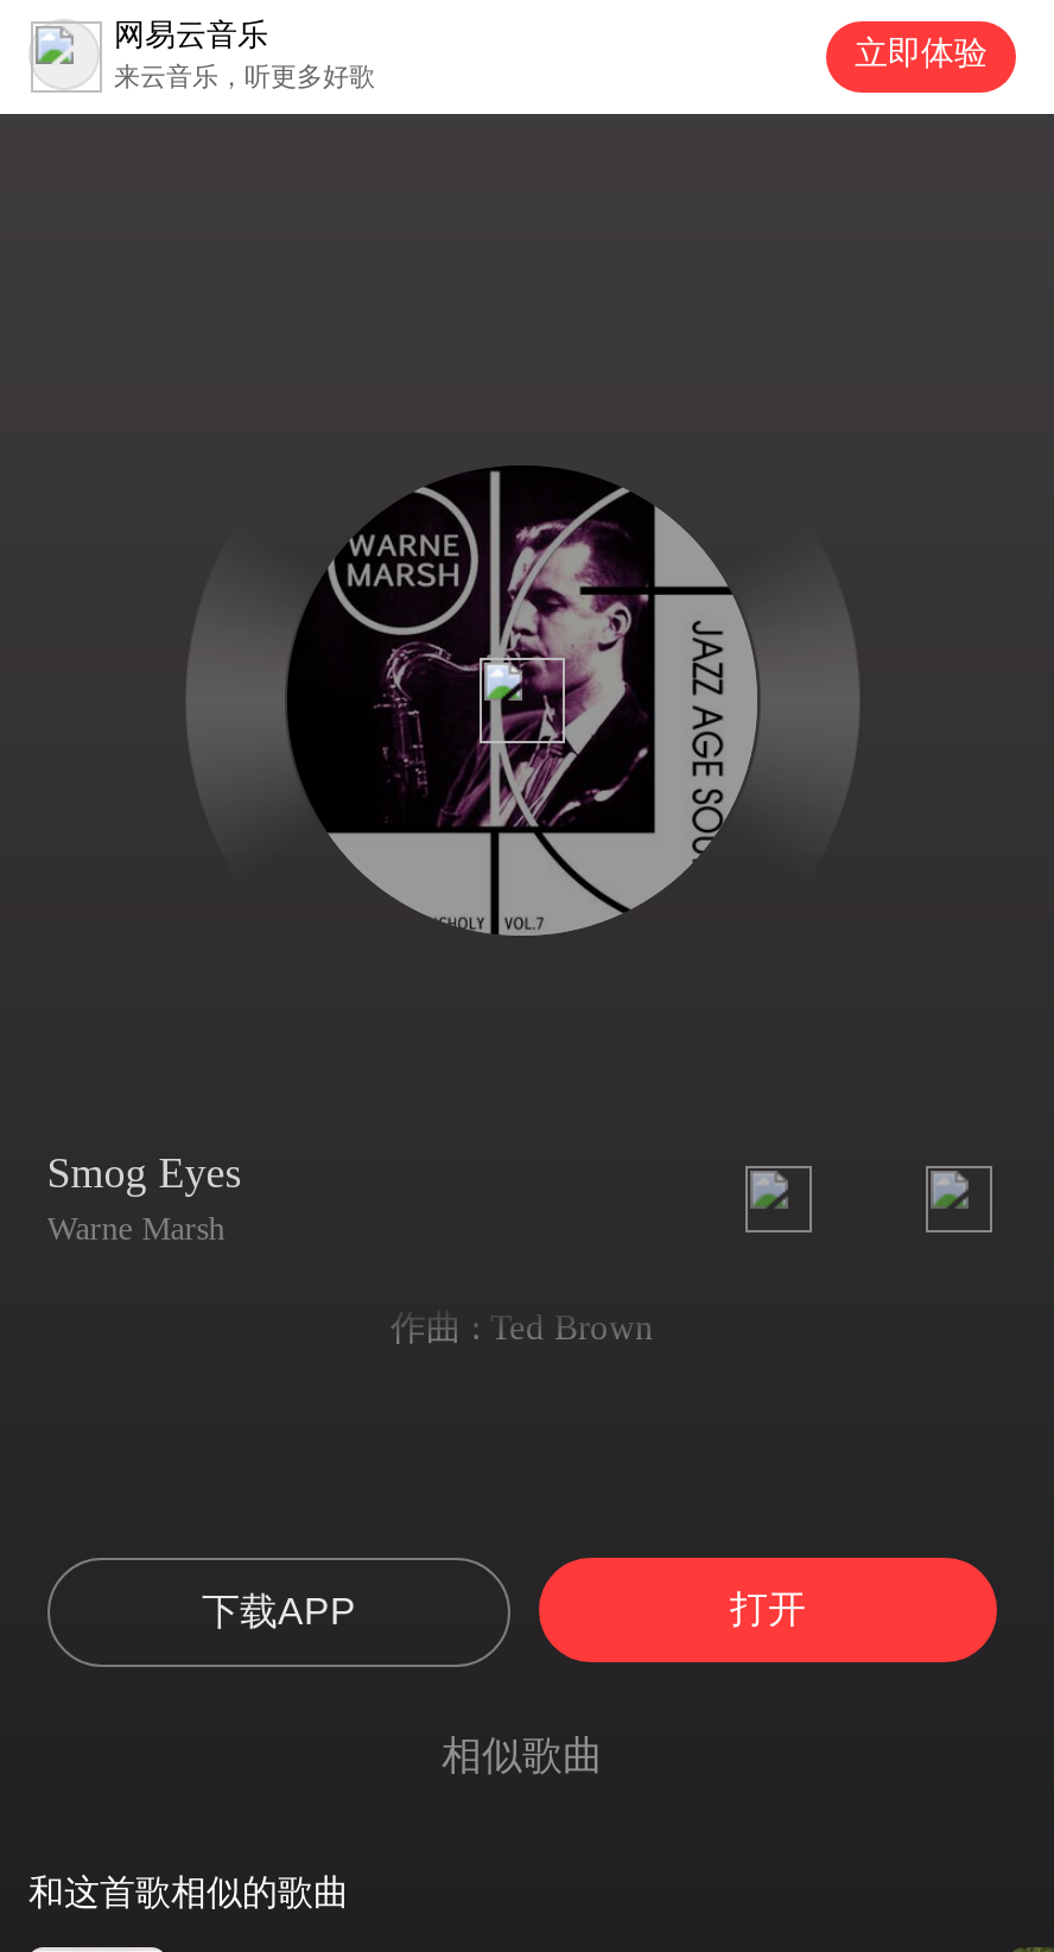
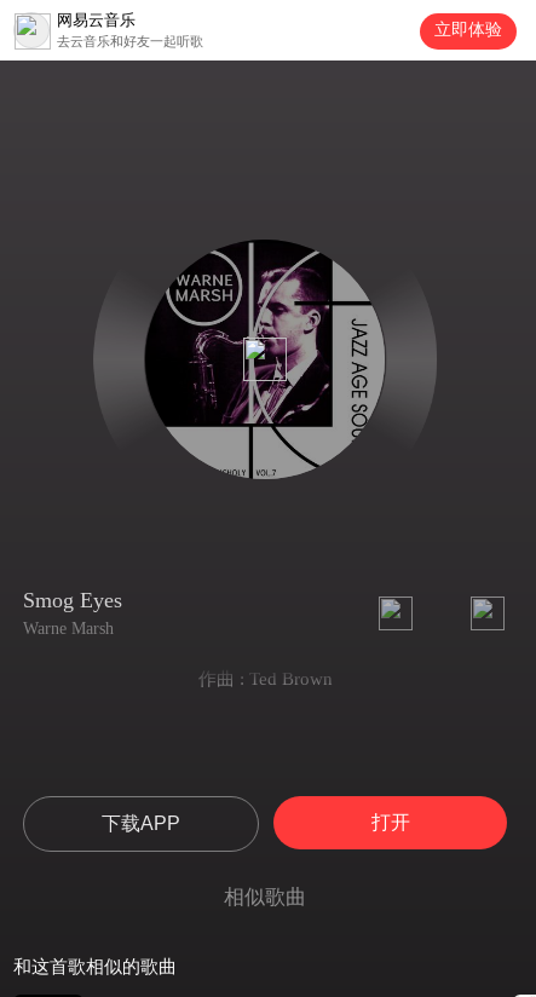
- 来云音乐，听更多好歌
+ 去云音乐和好友一起听歌
